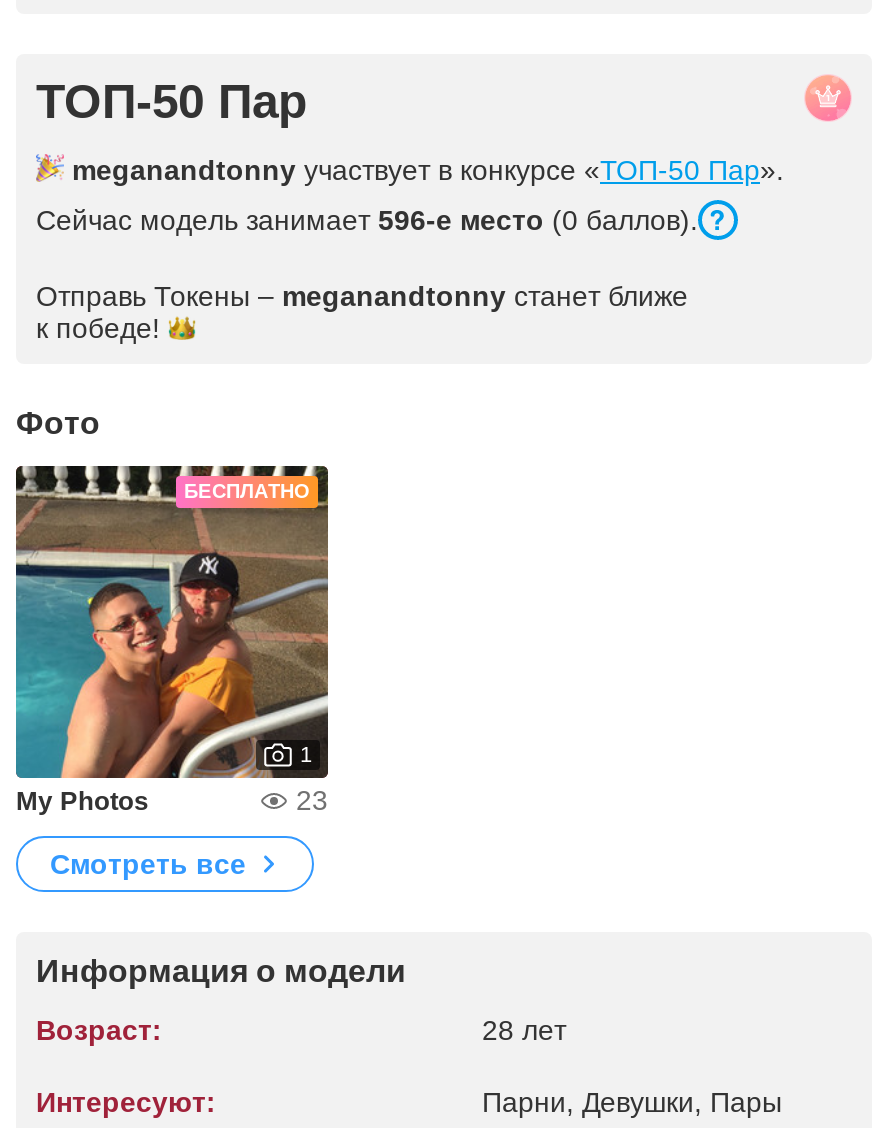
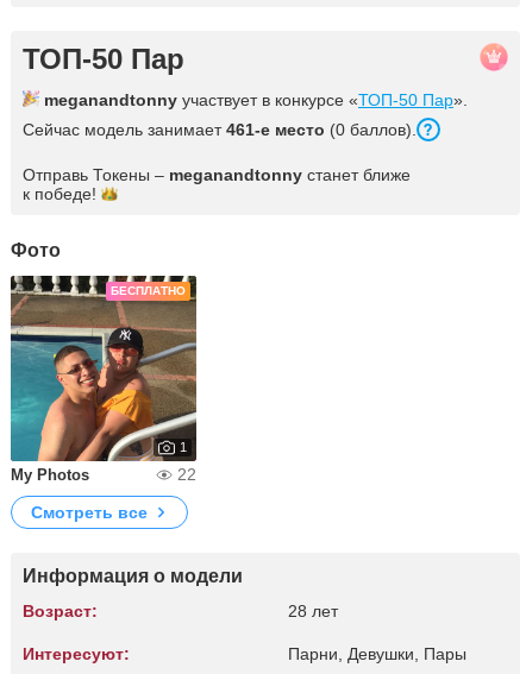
- Сейчас модель занимает 596-е место (0 баллов).
+ Сейчас модель занимает 461-е место (0 баллов).

- 23
+ 22
